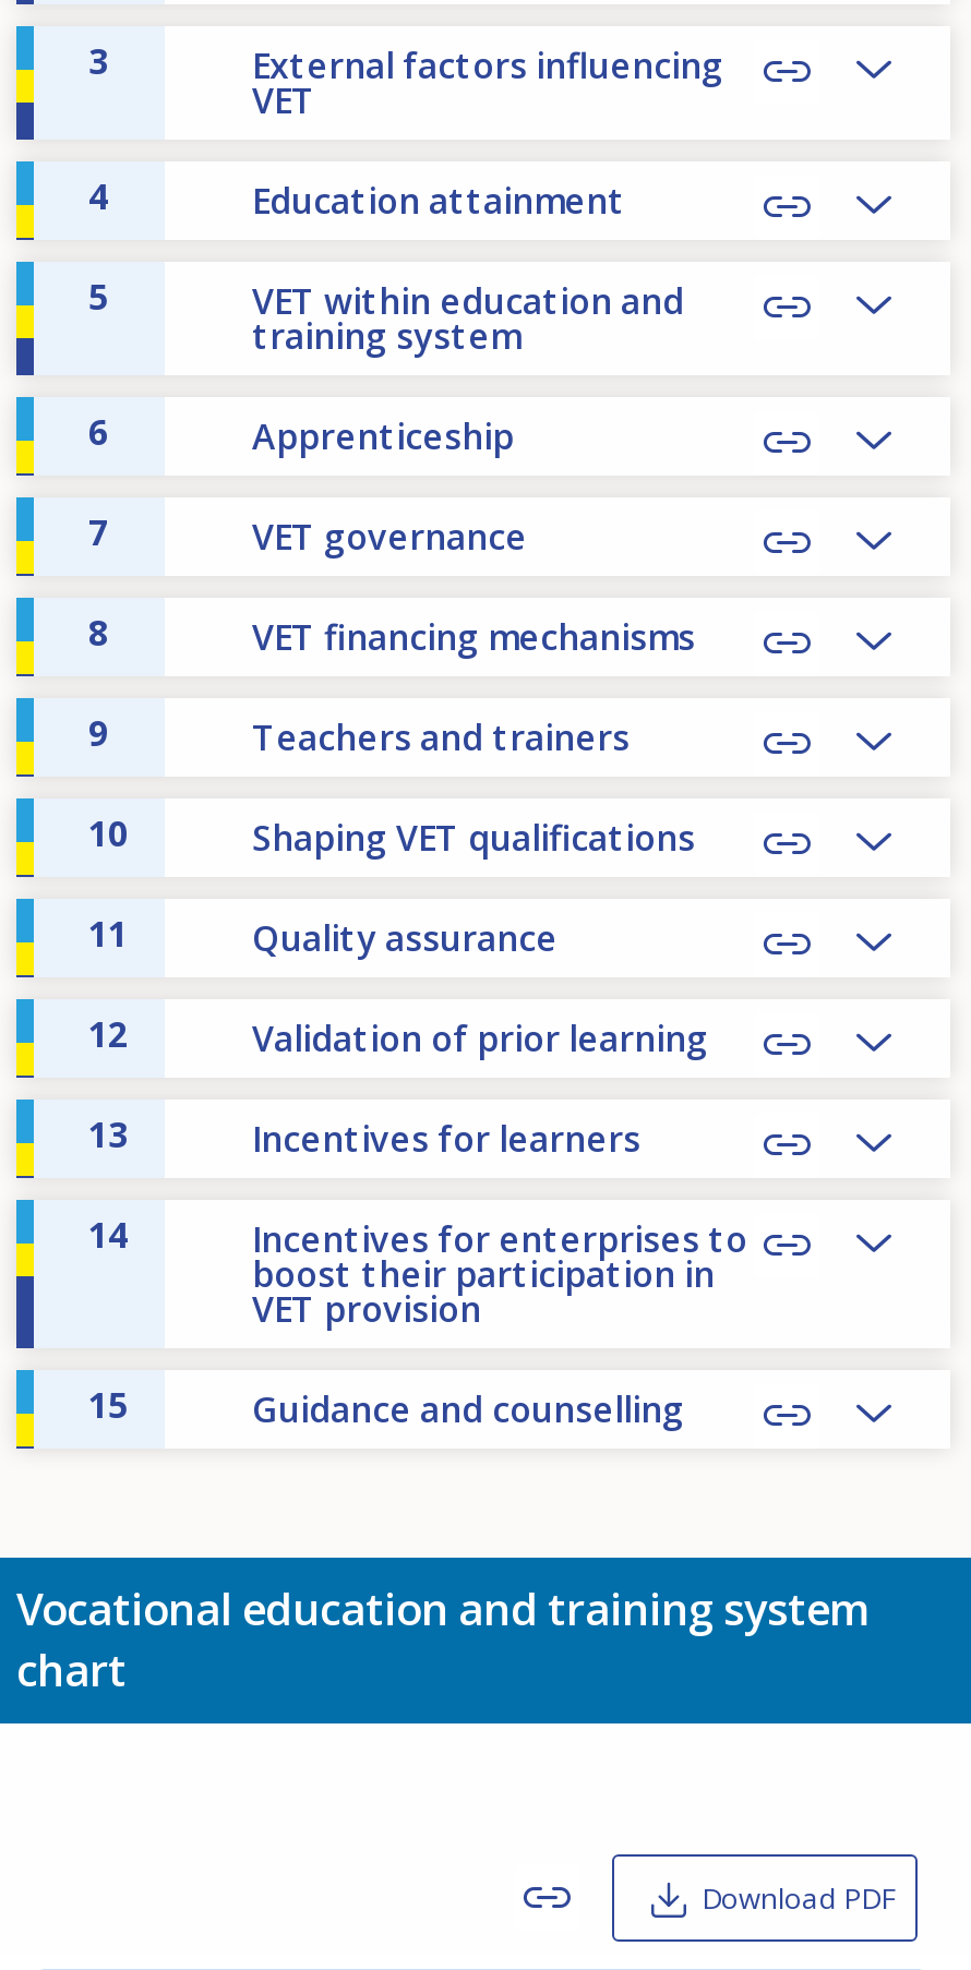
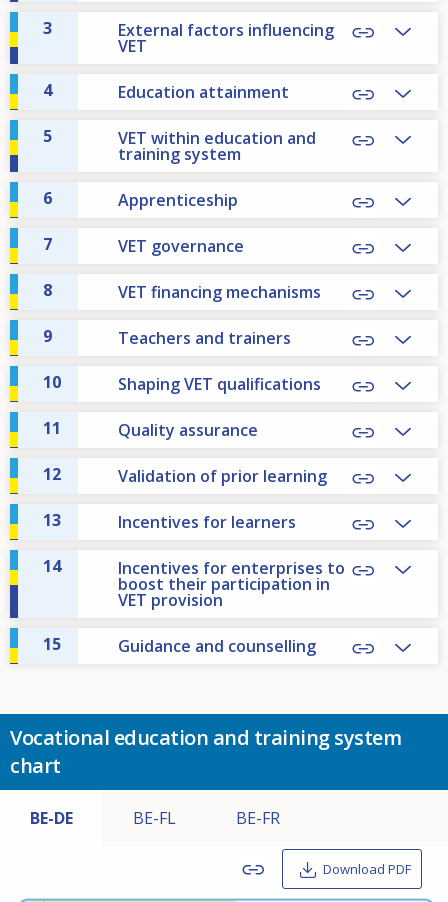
+ BE-DE
+ BE-FL
+ BE-FR
